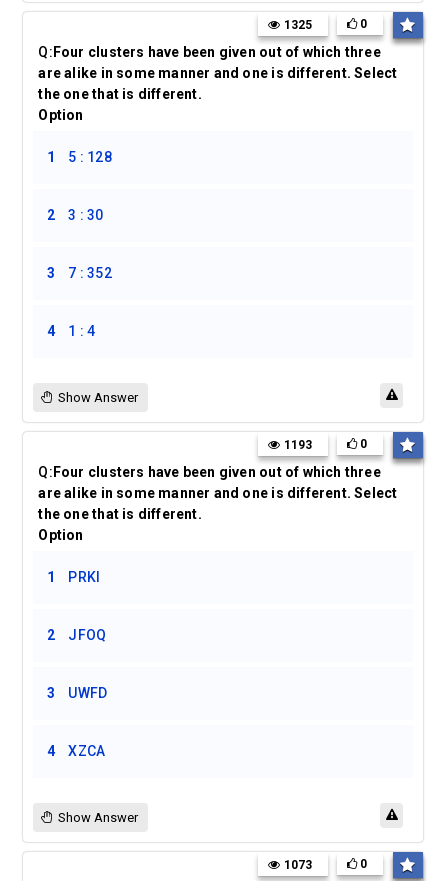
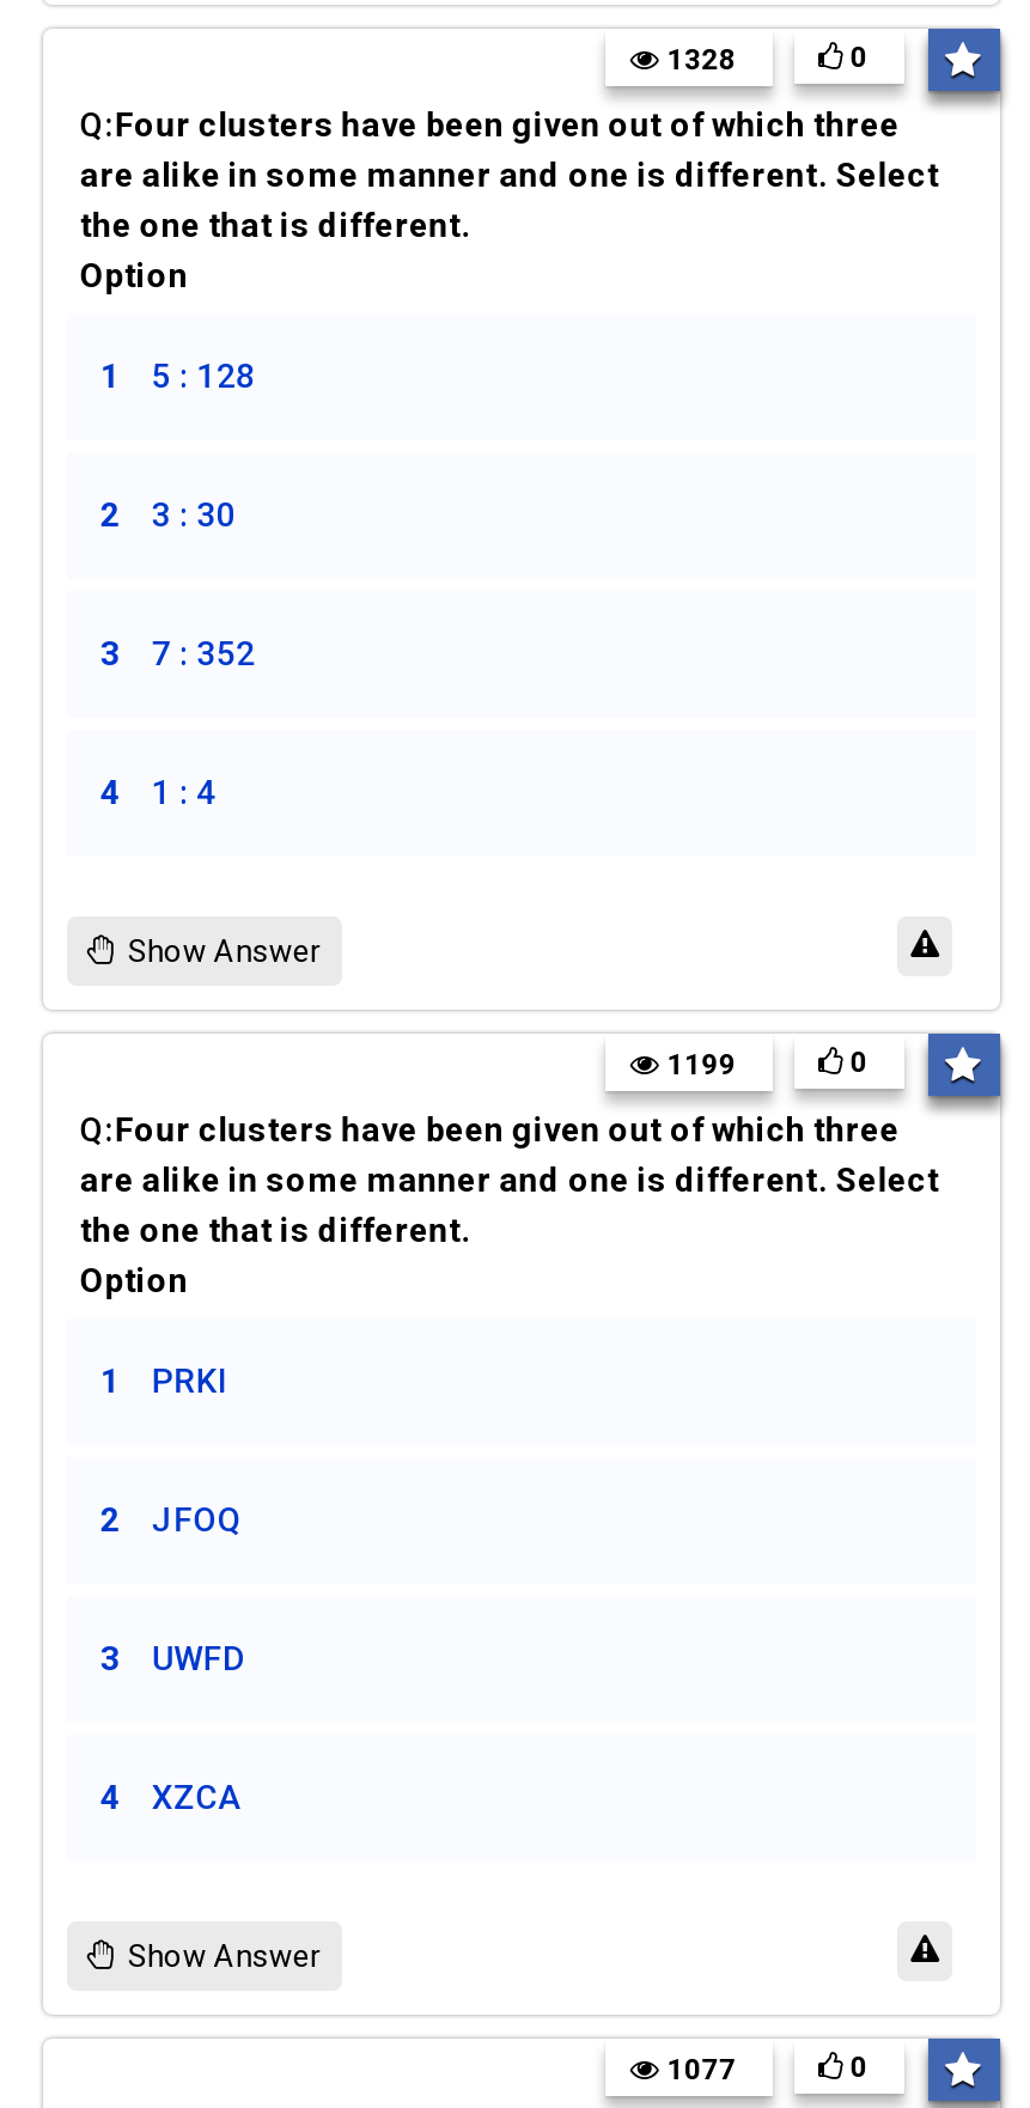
- 1325
+ 1328

- 1193
+ 1199

- 1073
+ 1077
